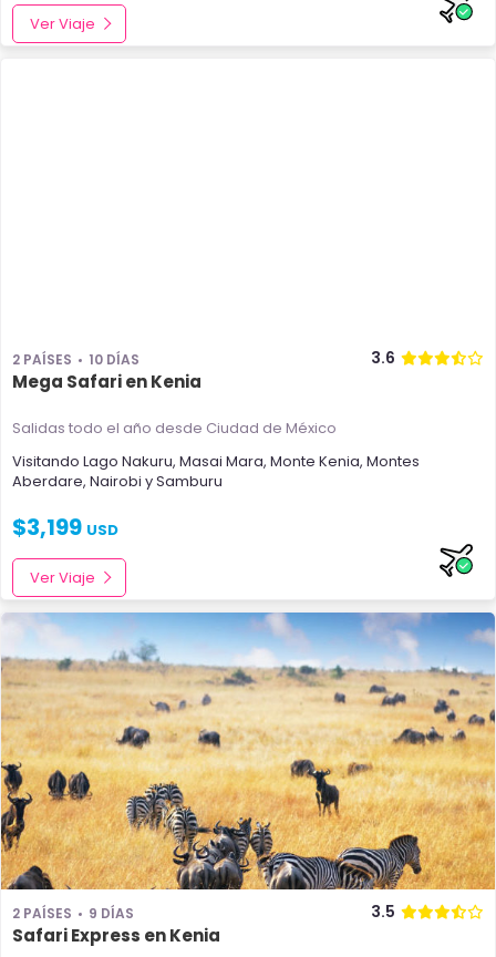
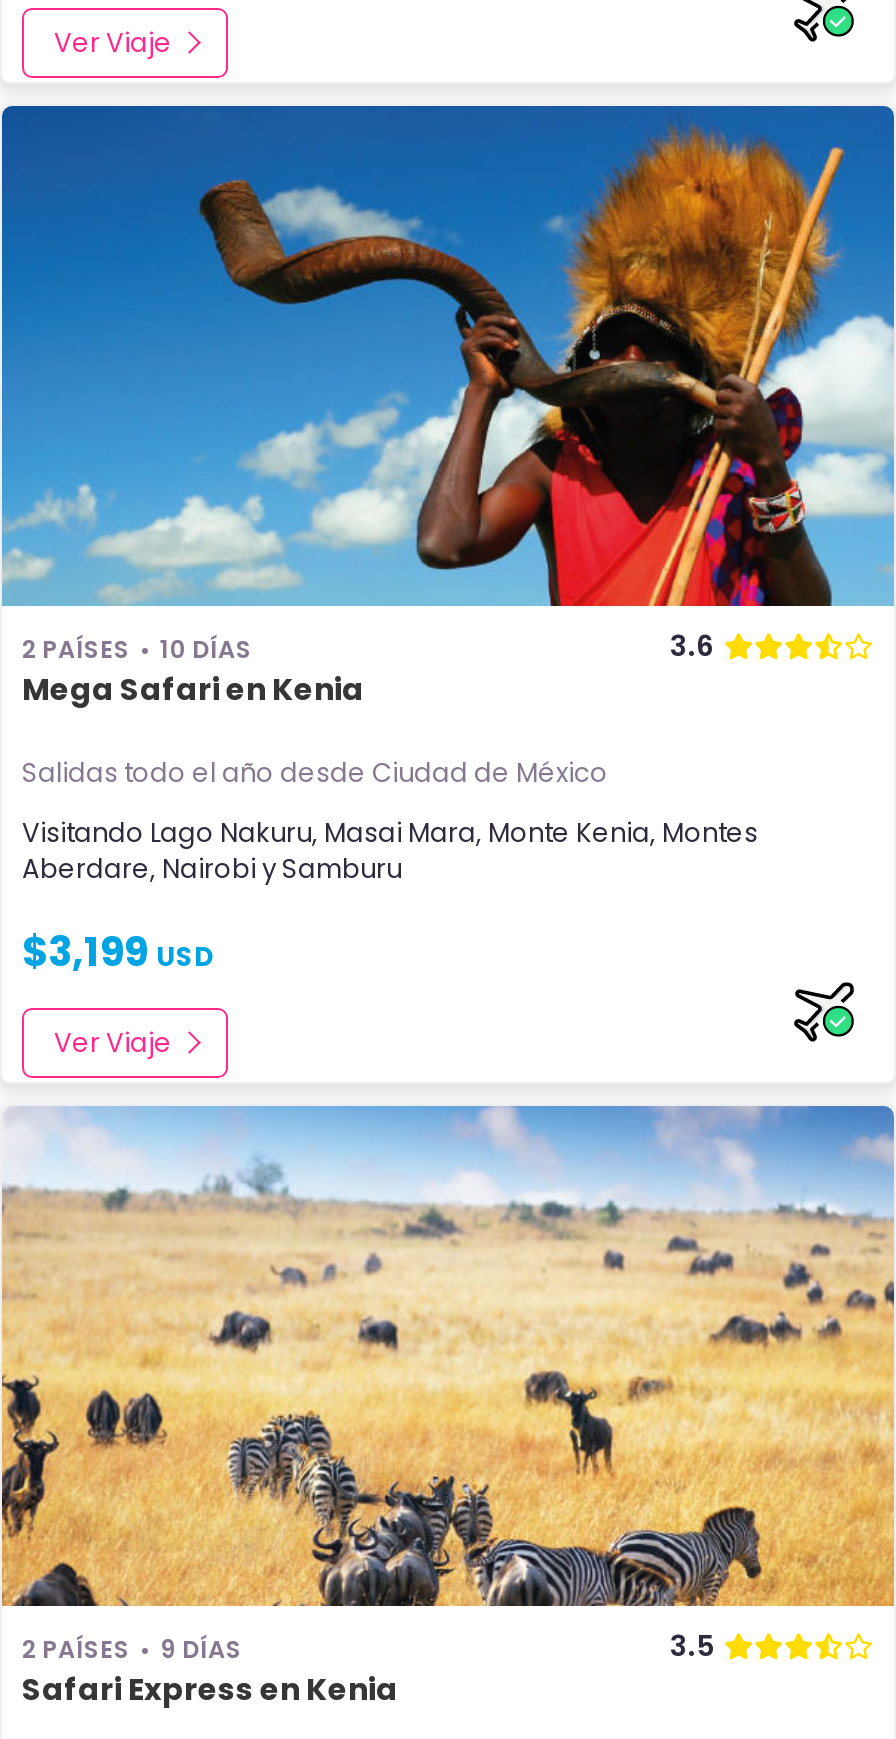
+ [image]
